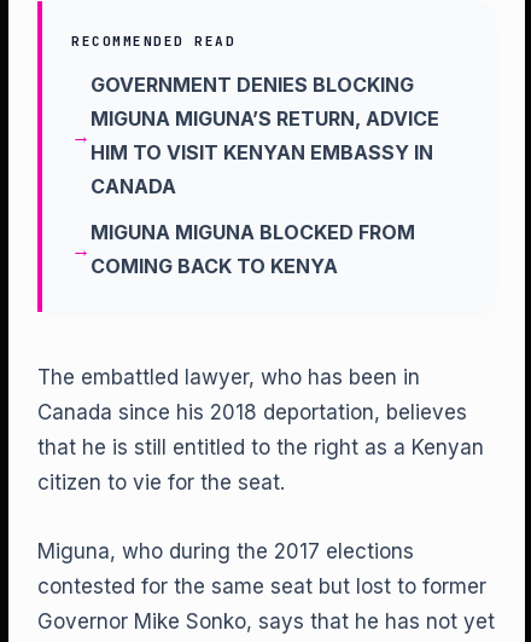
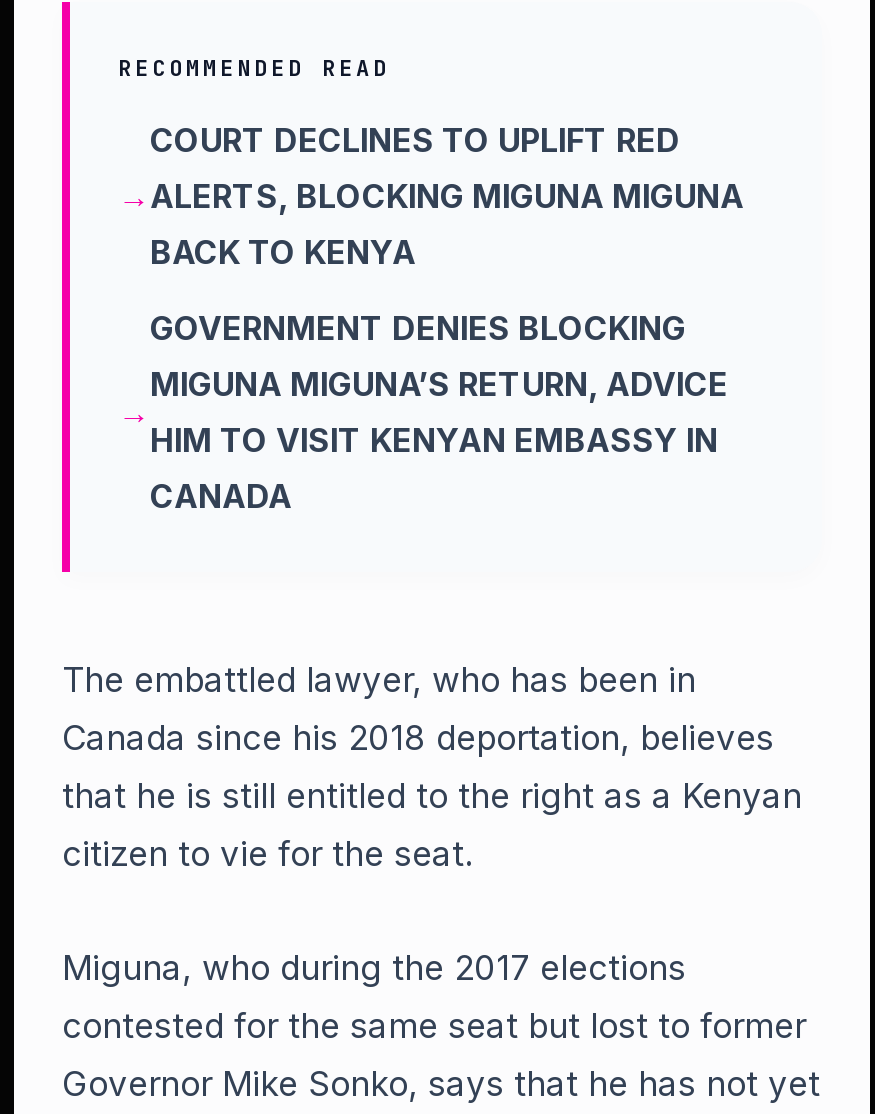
+ COURT DECLINES TO UPLIFT RED
+ ALERTS, BLOCKING MIGUNA MIGUNA
+ BACK TO KENYA

moved down: GOVERNMENT DENIES BLOCKING | MIGUNA MIGUNA’S RETURN, ADVICE | HIM TO VISIT KENYAN EMBASSY IN | CANADA

- MIGUNA MIGUNA BLOCKED FROM
- COMING BACK TO KENYA
